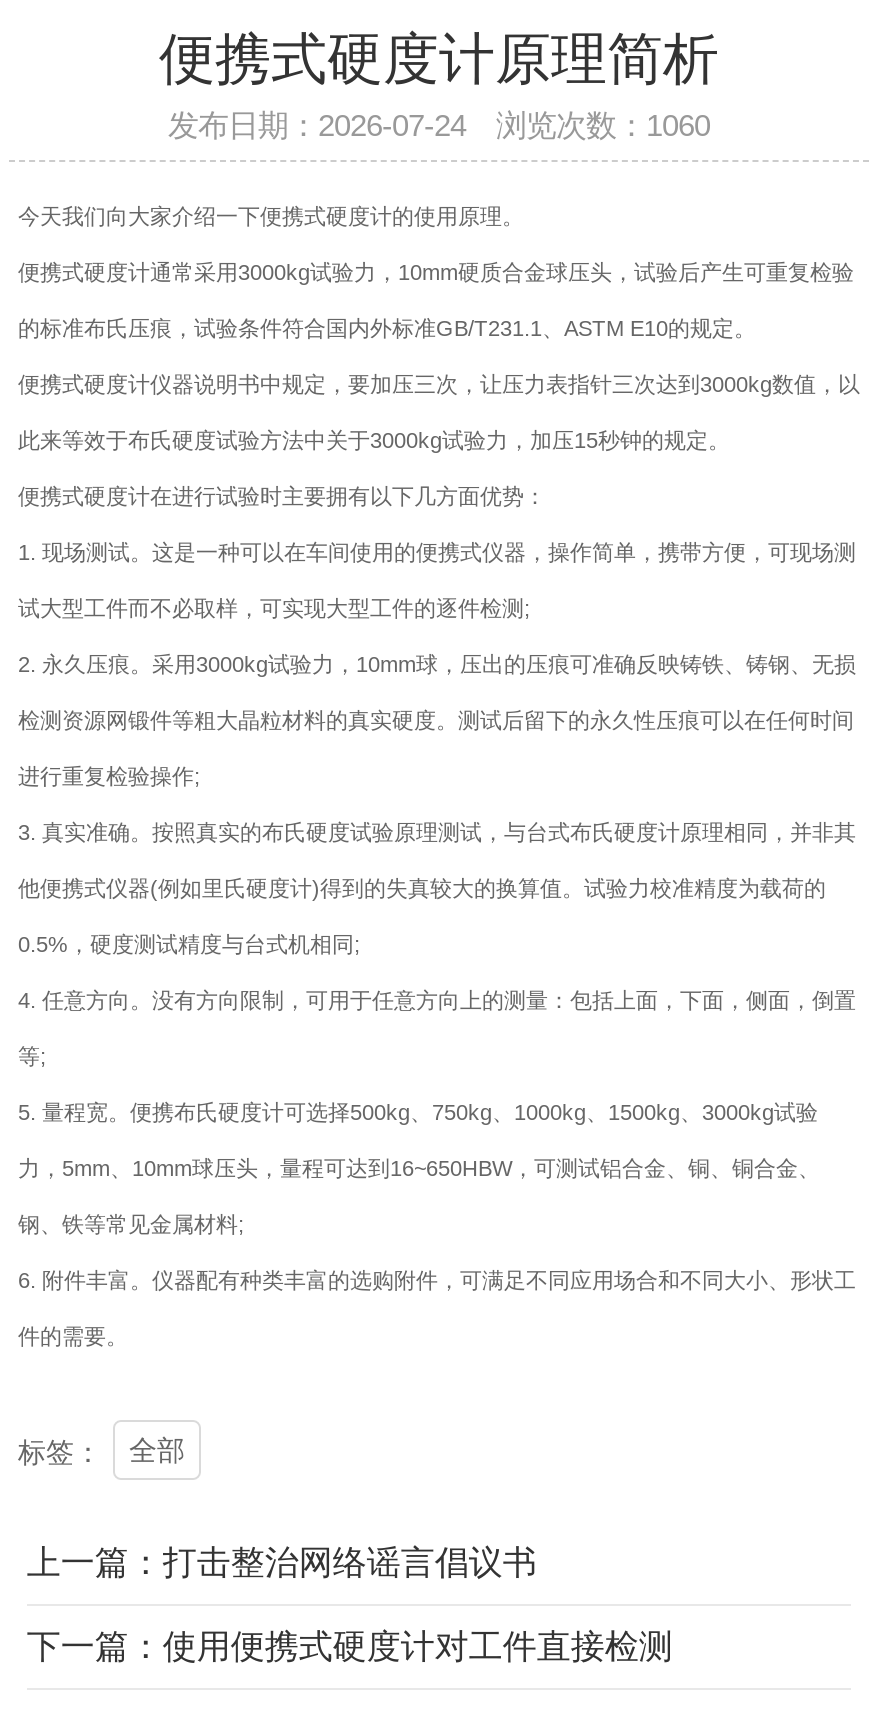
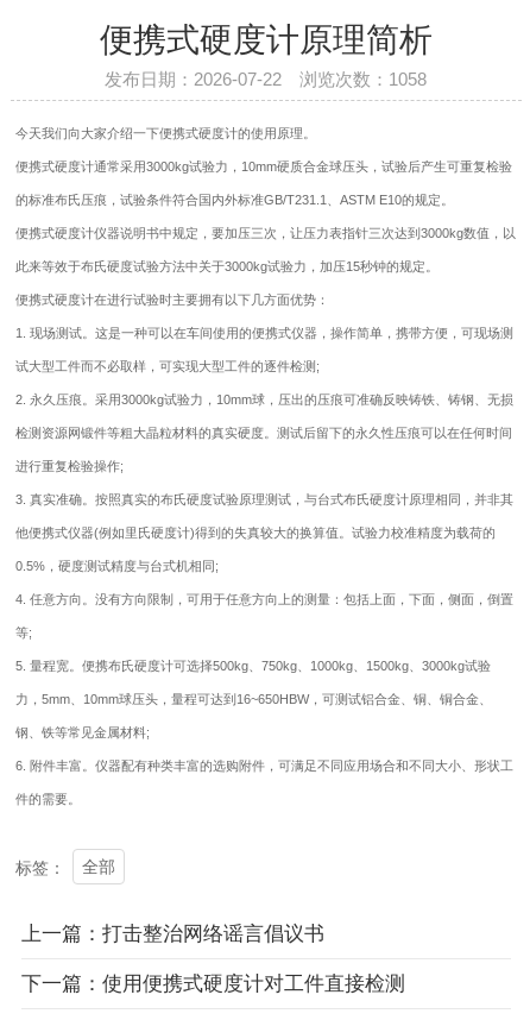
- 发布日期：2026-07-24 浏览次数：1060
+ 发布日期：2026-07-22 浏览次数：1058
